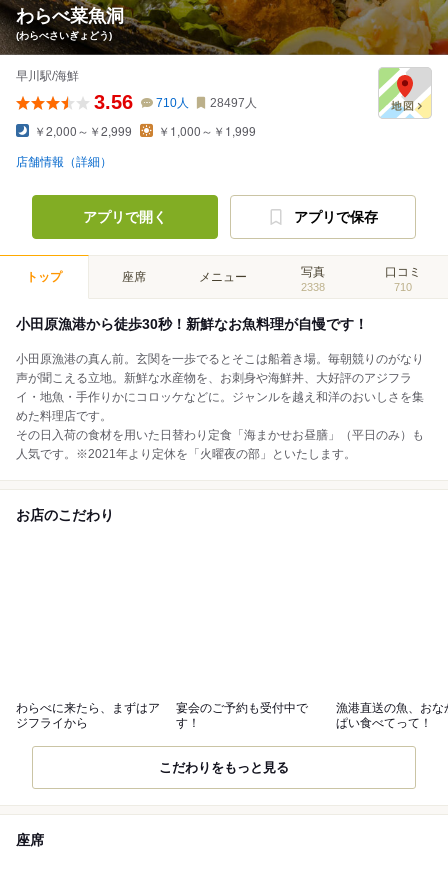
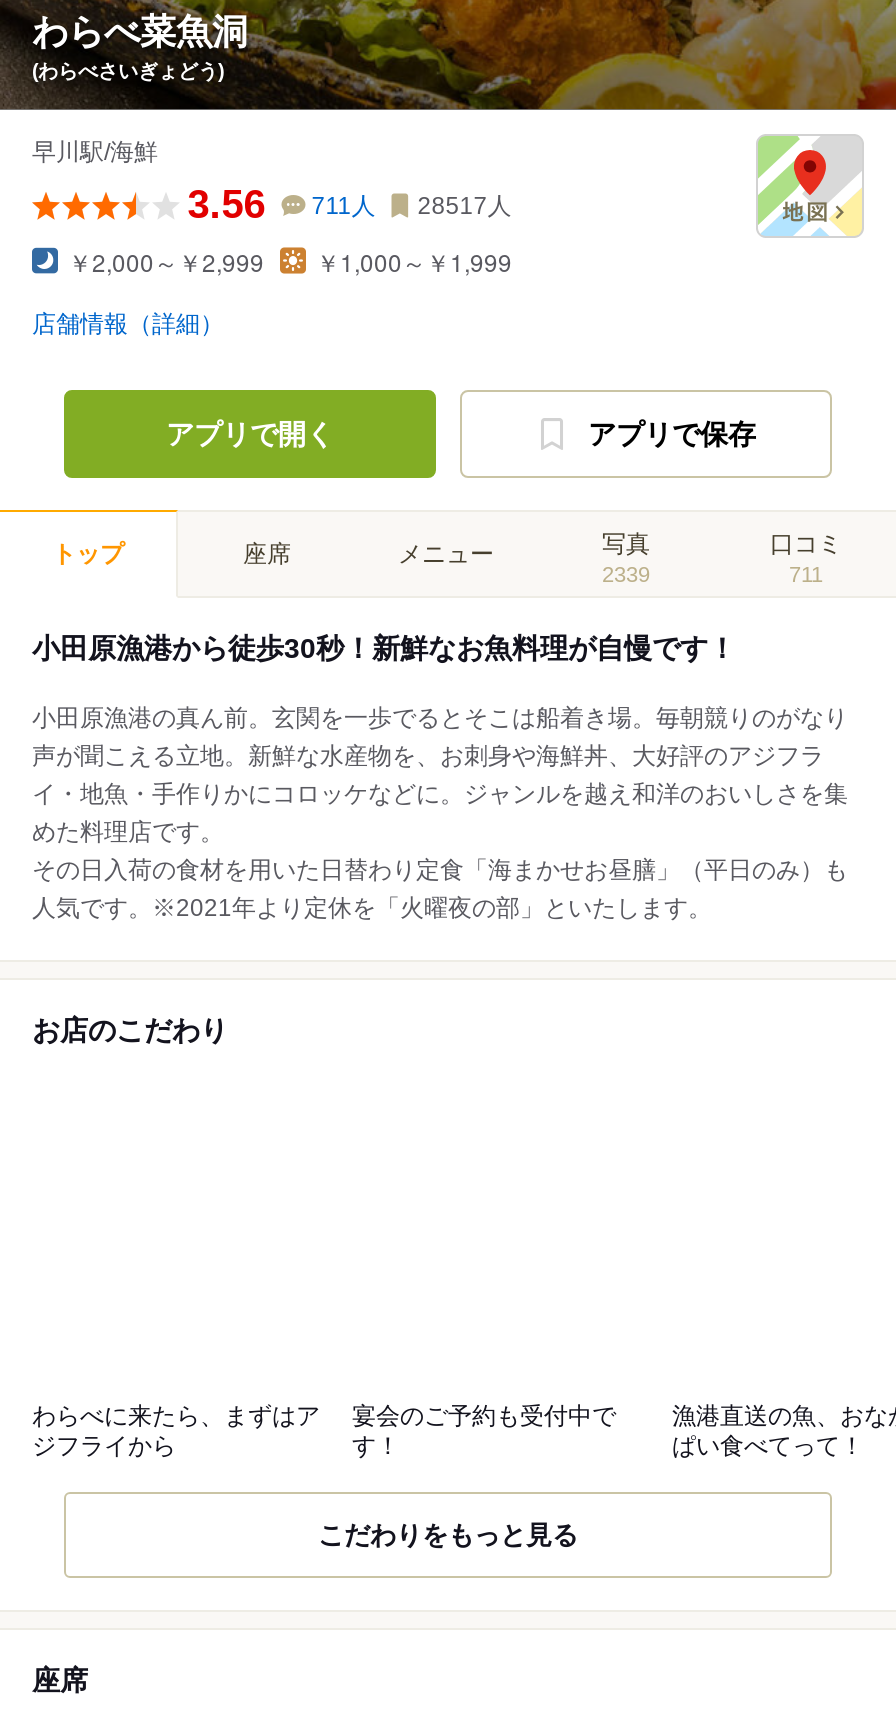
- 710人
+ 711人

- 28497人
+ 28517人

- 2338
+ 2339

- 710
+ 711
